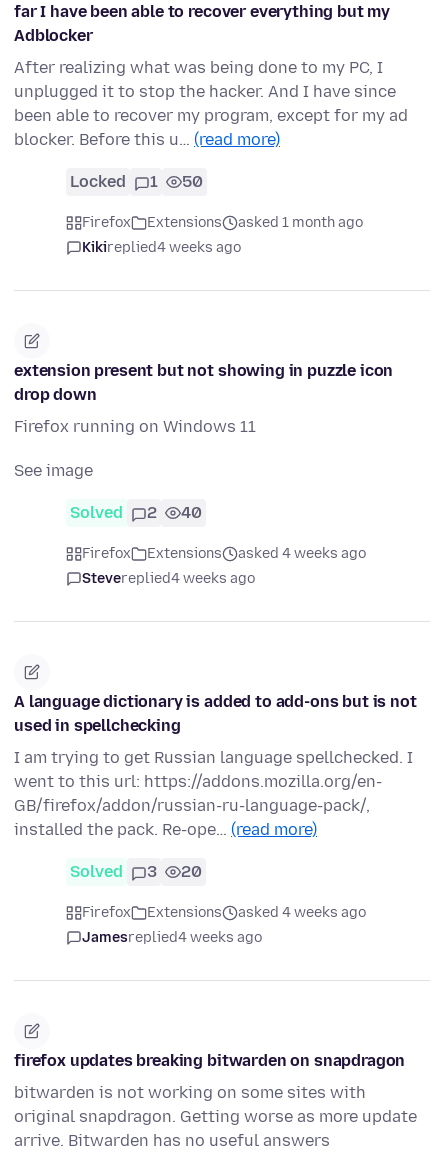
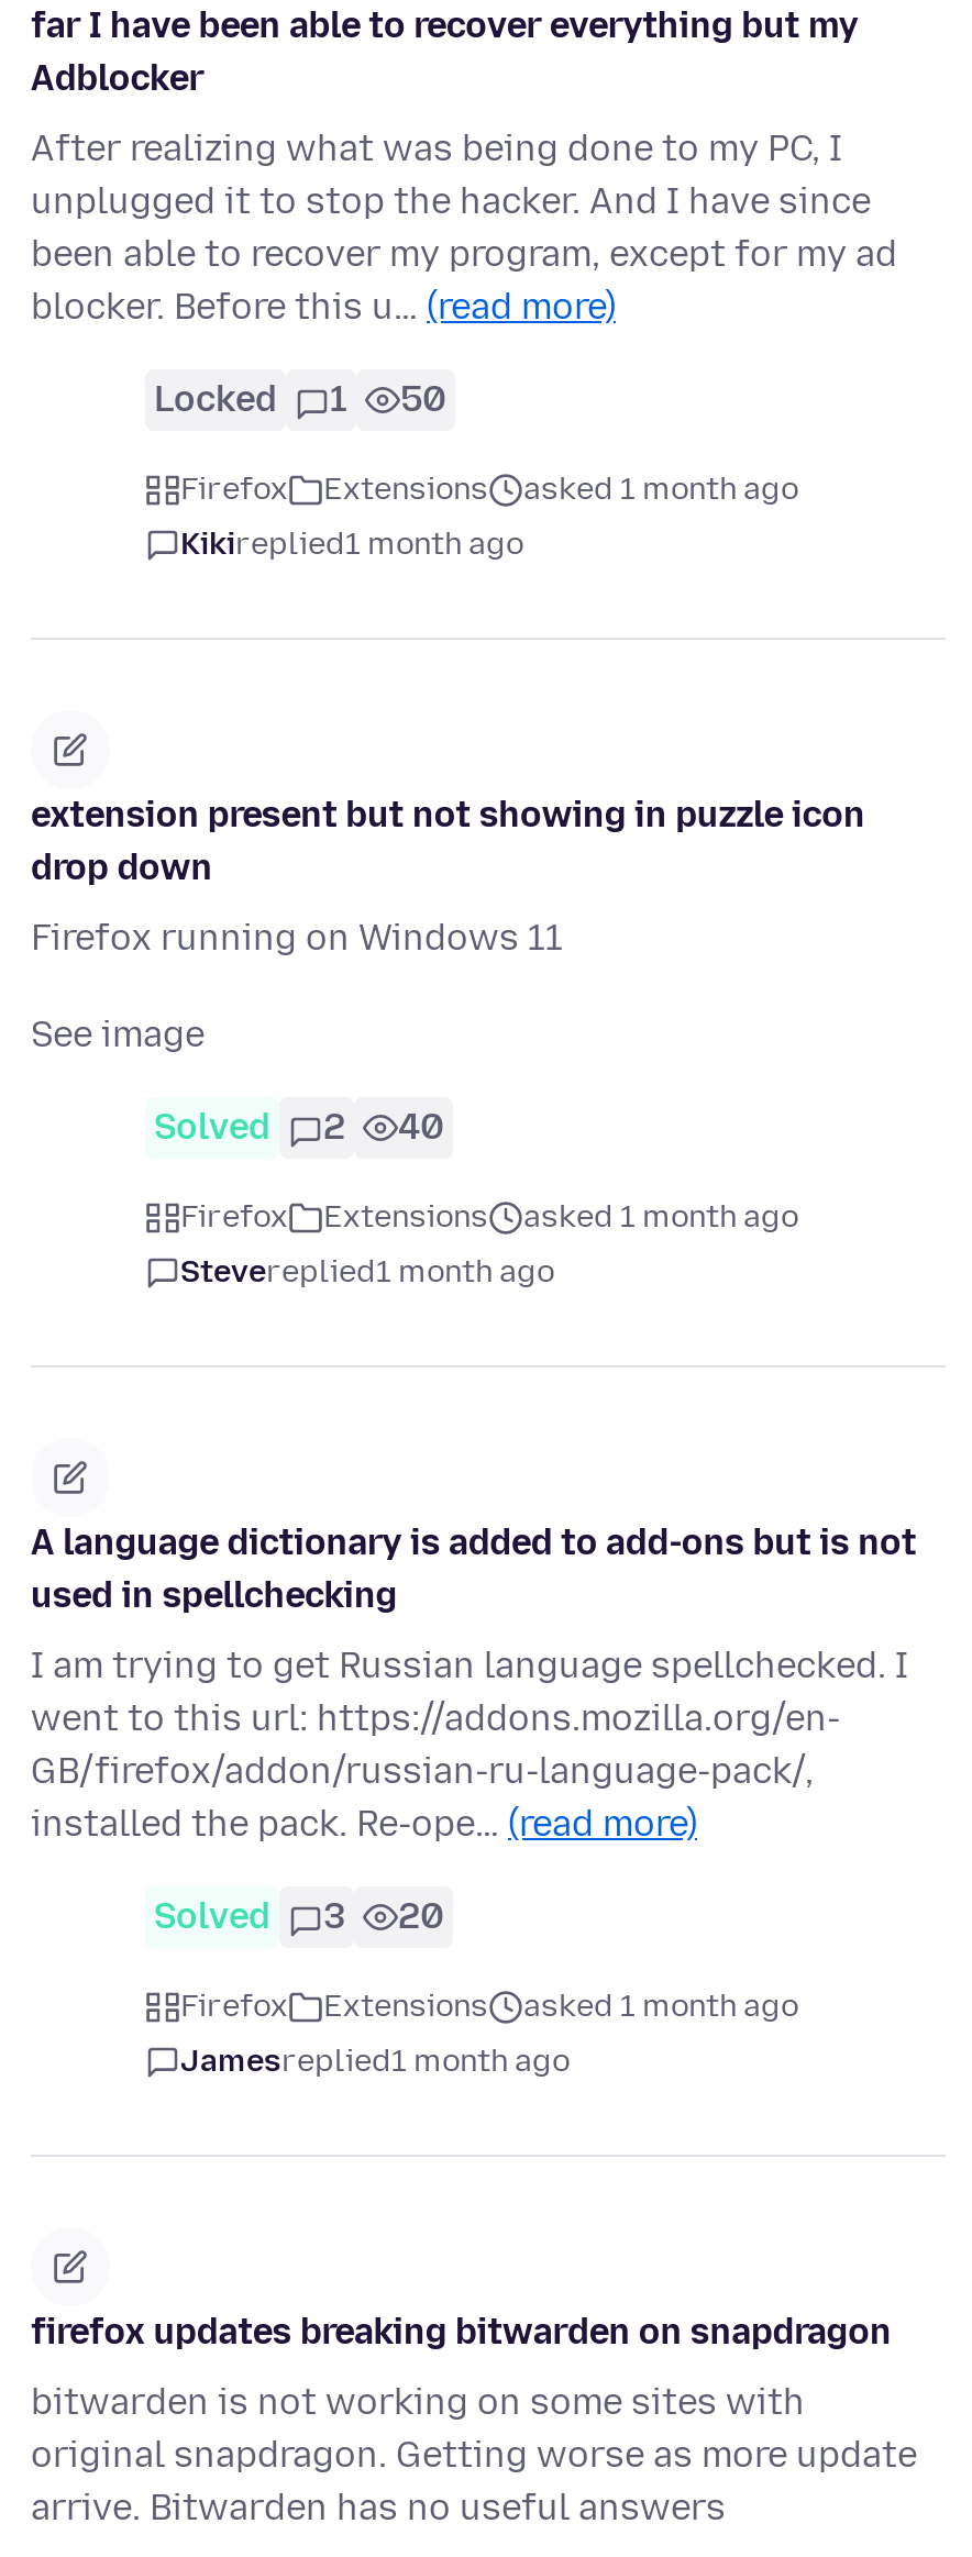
- Kikireplied4 weeks ago
+ Kikireplied1 month ago

- asked 4 weeks ago
+ asked 1 month ago

- Stevereplied4 weeks ago
+ Stevereplied1 month ago

- asked 4 weeks ago
+ asked 1 month ago

- Jamesreplied4 weeks ago
+ Jamesreplied1 month ago
